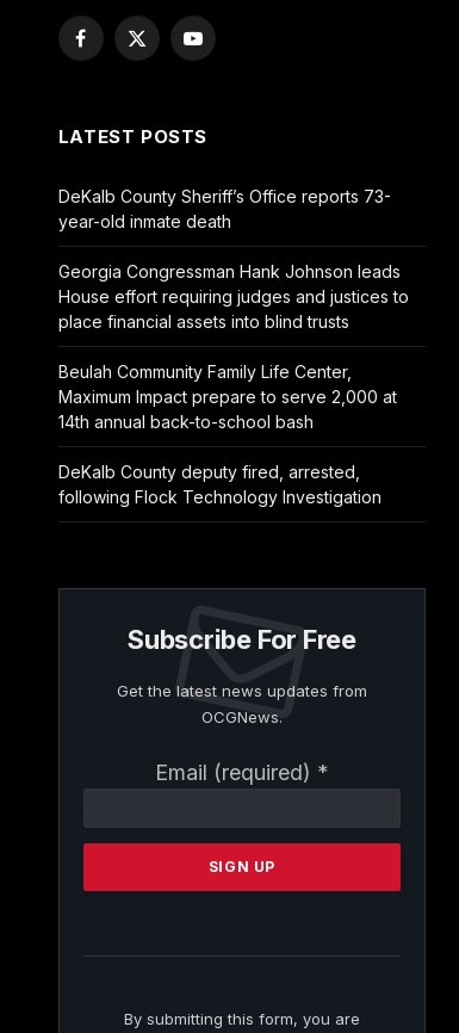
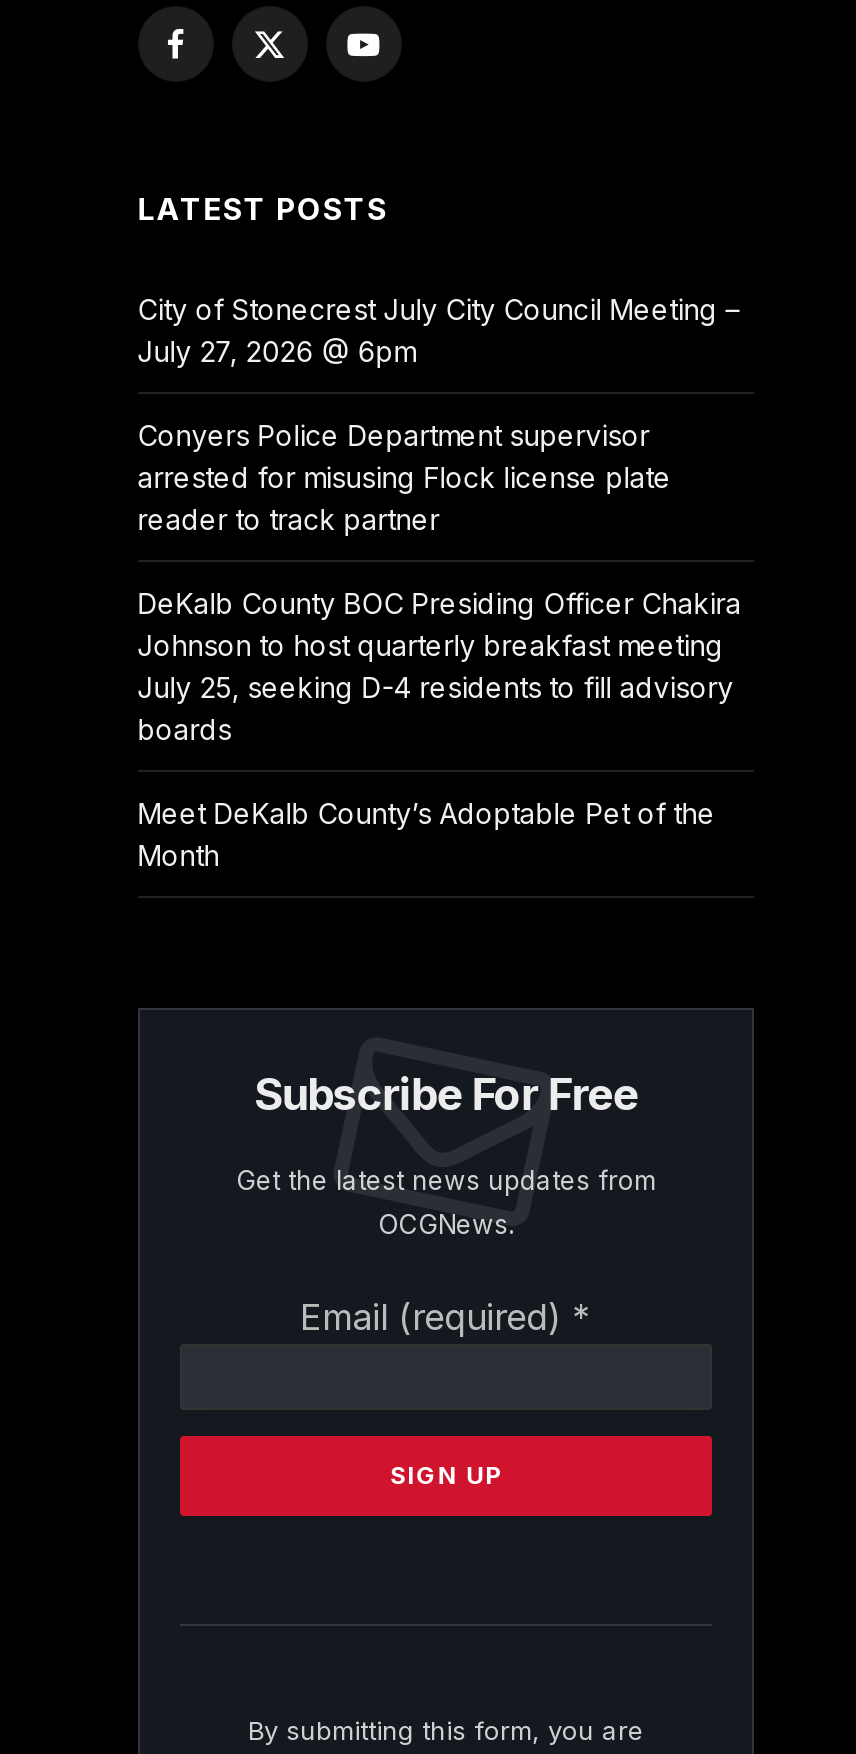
- DeKalb County Sheriff’s Office reports 73-
- year-old inmate death
+ City of Stonecrest July City Council Meeting –
+ July 27, 2026 @ 6pm

- Georgia Congressman Hank Johnson leads
- House effort requiring judges and justices to
- place financial assets into blind trusts
+ Conyers Police Department supervisor
+ arrested for misusing Flock license plate
+ reader to track partner

- Beulah Community Family Life Center,
- Maximum Impact prepare to serve 2,000 at
- 14th annual back-to-school bash
+ DeKalb County BOC Presiding Officer Chakira
+ Johnson to host quarterly breakfast meeting
+ July 25, seeking D-4 residents to fill advisory
+ boards

- DeKalb County deputy fired, arrested,
- following Flock Technology Investigation
+ Meet DeKalb County’s Adoptable Pet of the
+ Month
